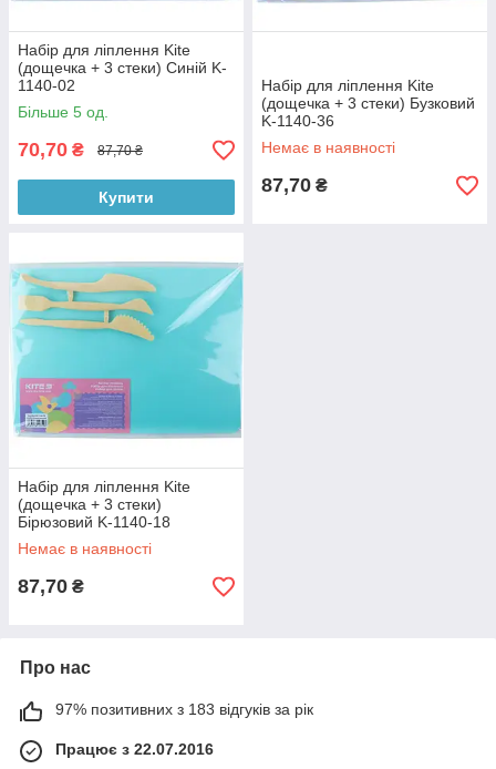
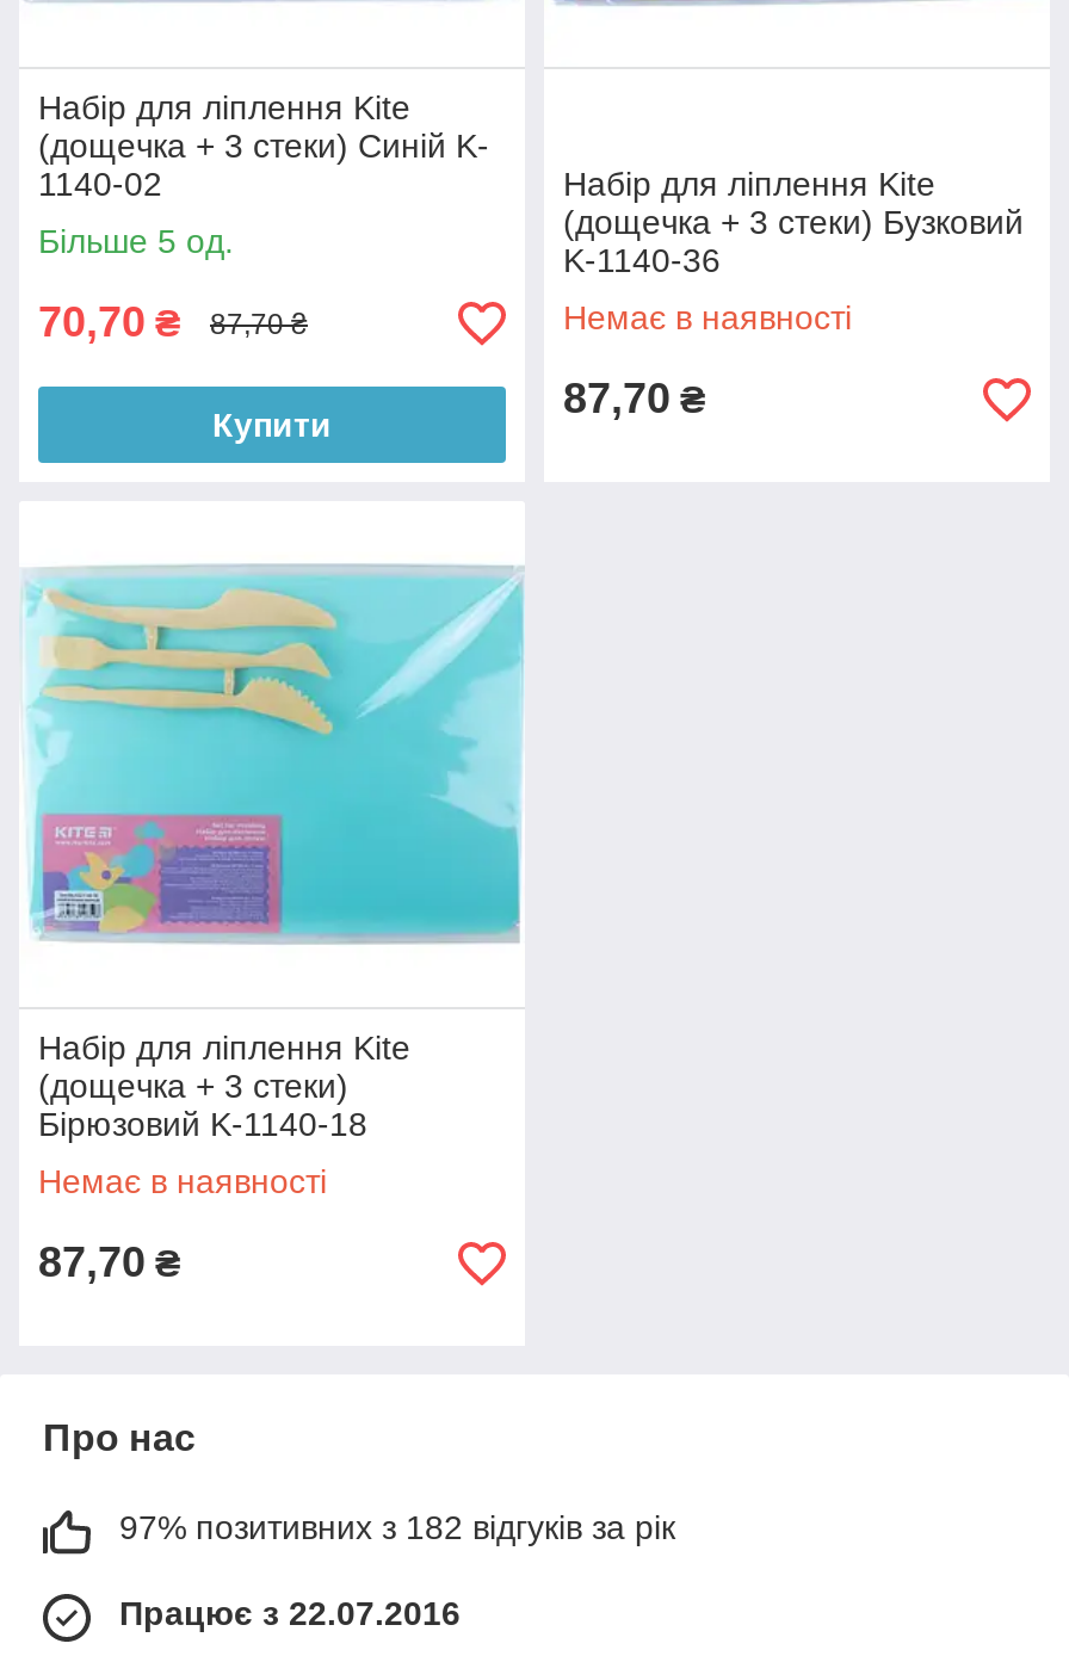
- 97% позитивних з 183 відгуків за рік
+ 97% позитивних з 182 відгуків за рік
